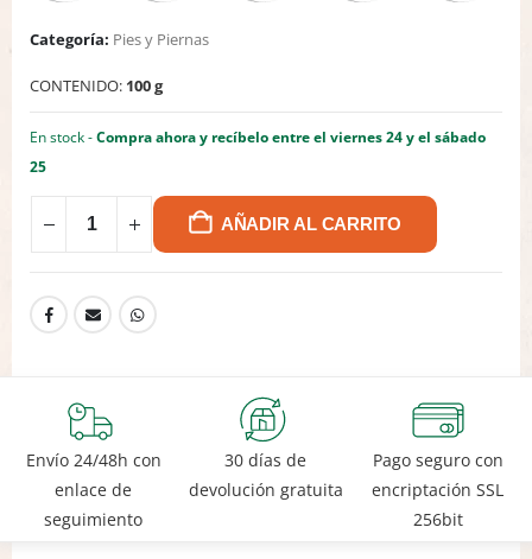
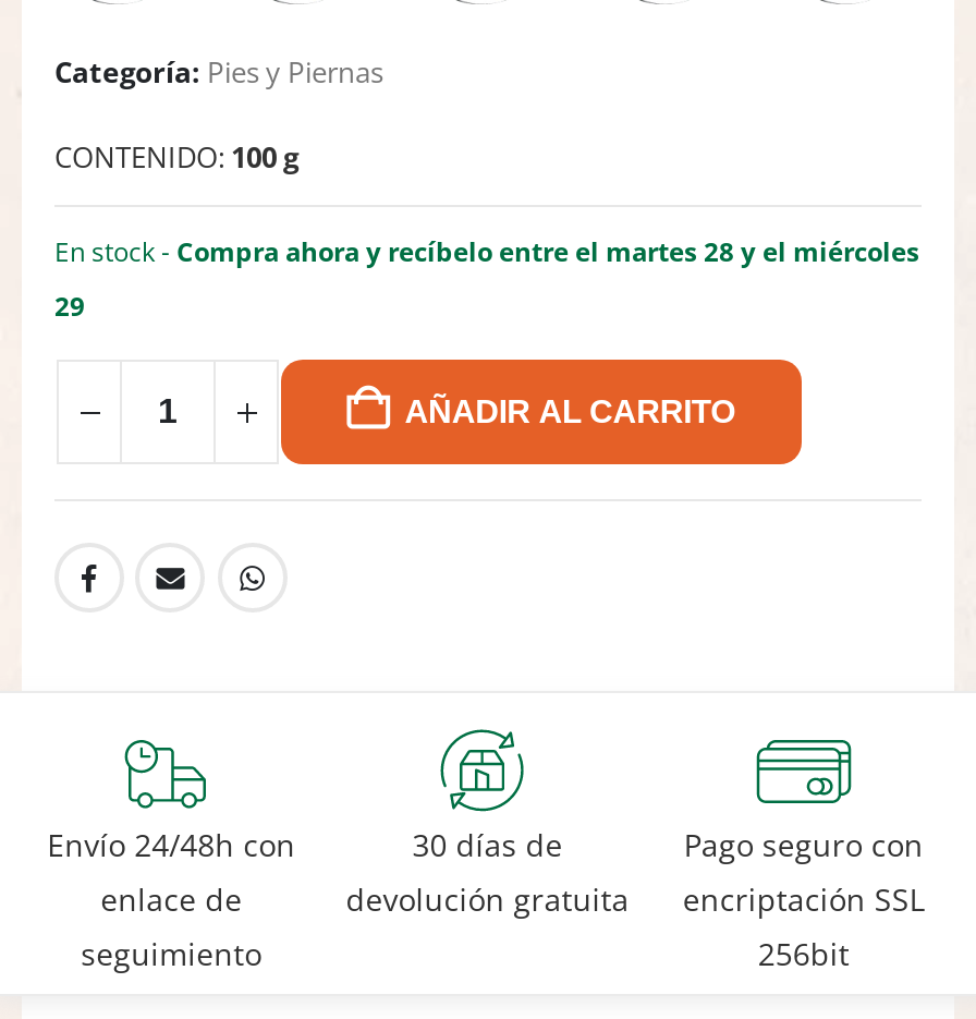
- En stock - Compra ahora y recíbelo entre el viernes 24 y el sábado
+ En stock - Compra ahora y recíbelo entre el martes 28 y el miércoles

- 25
+ 29
